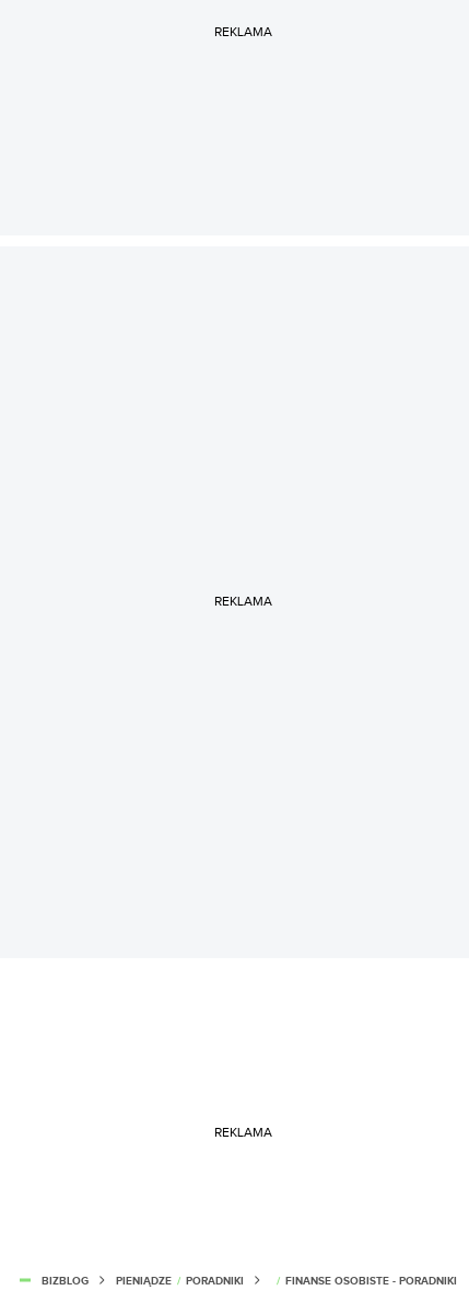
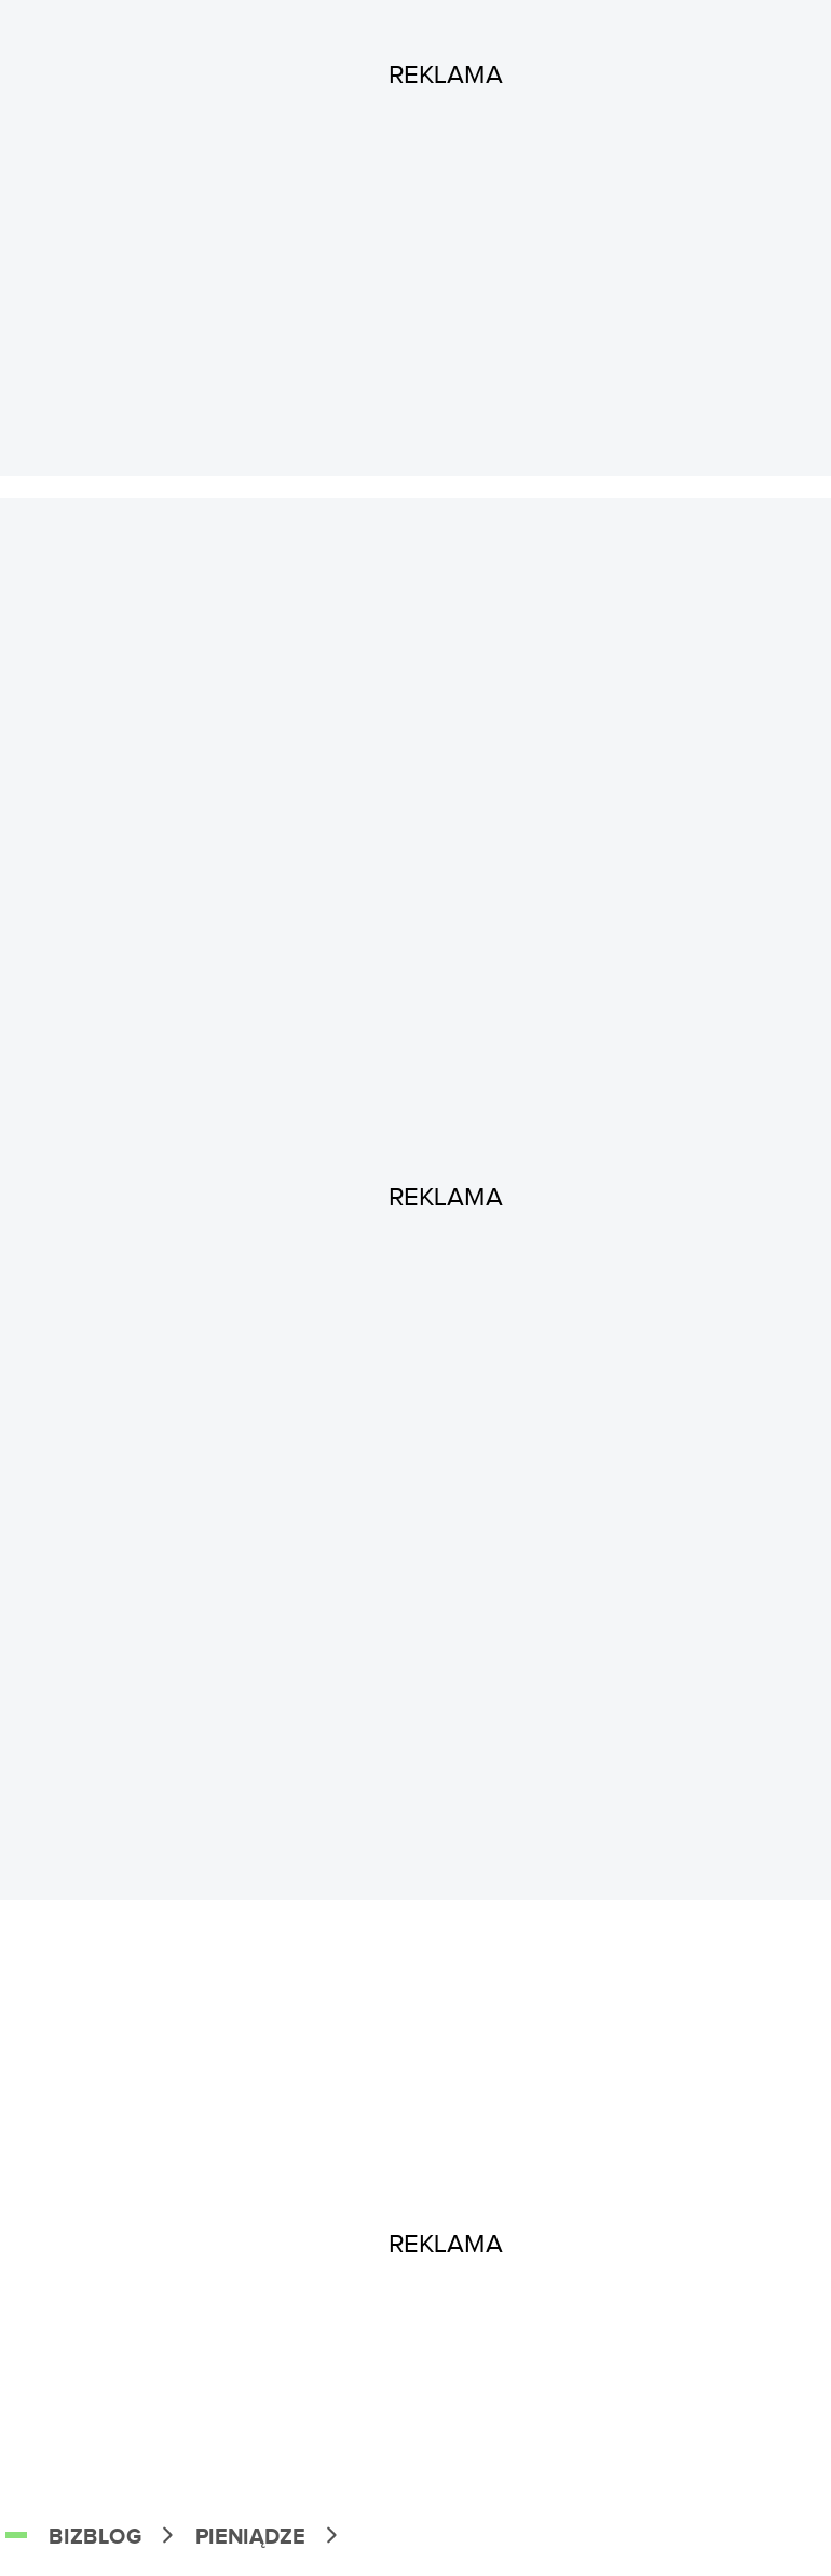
- PIENIĄDZE / PORADNIKI
- / FINANSE OSOBISTE - PORADNIKI
+ PIENIĄDZE
